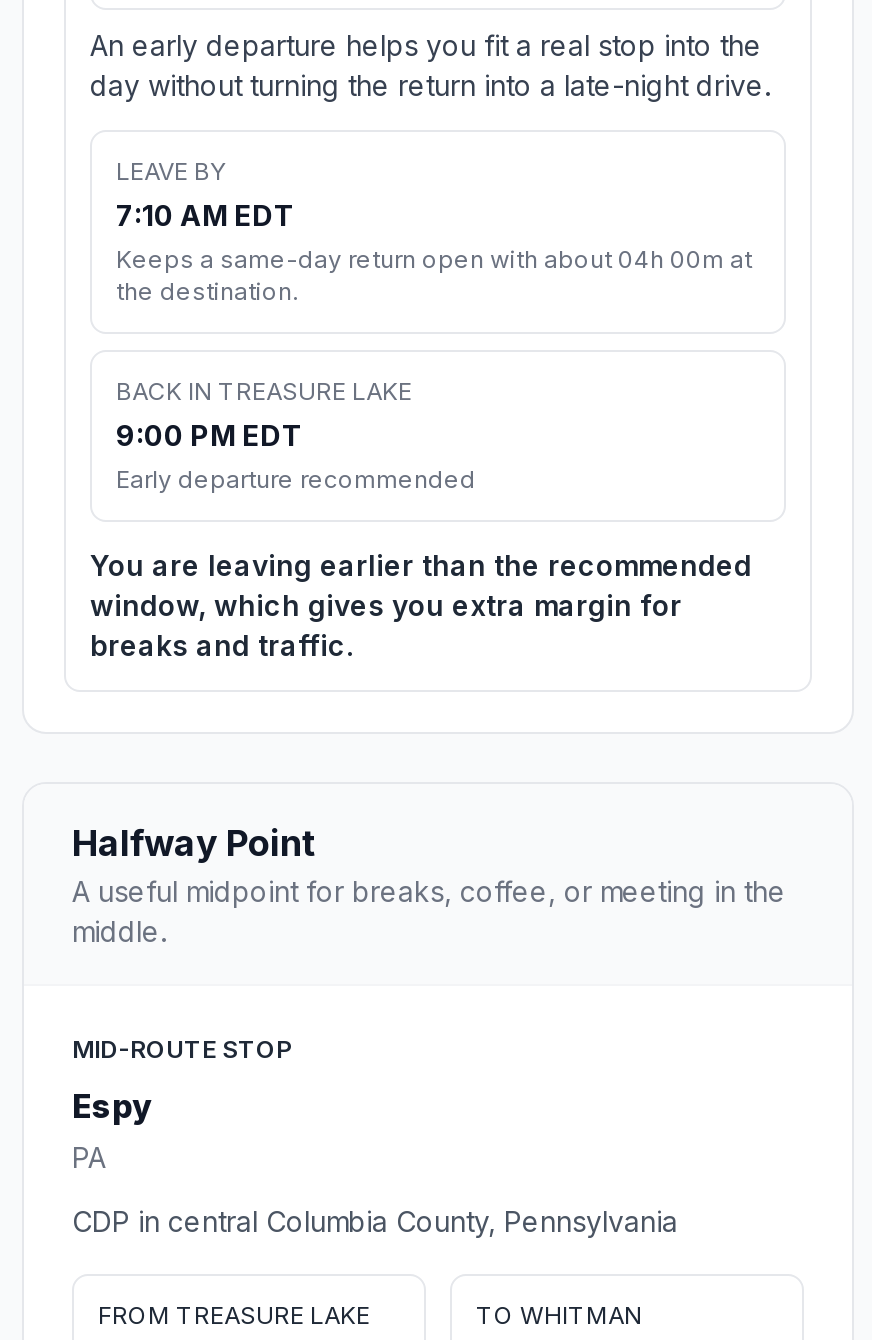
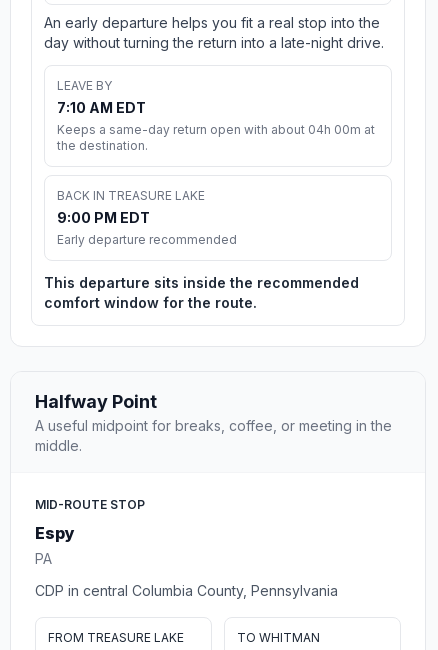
- You are leaving earlier than the recommended
- window, which gives you extra margin for
- breaks and traffic.
+ This departure sits inside the recommended
+ comfort window for the route.
